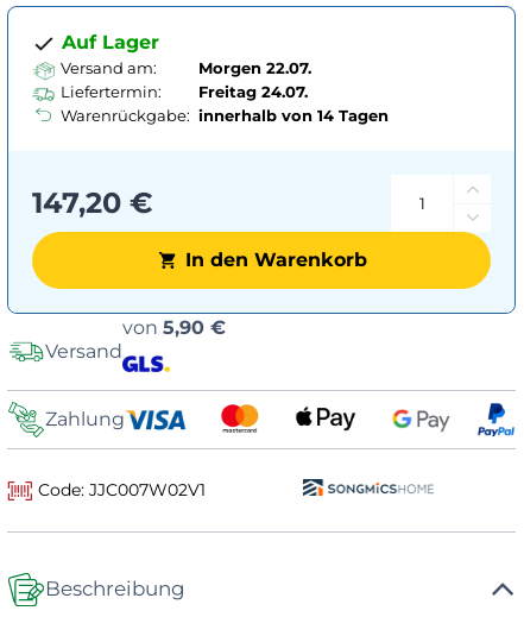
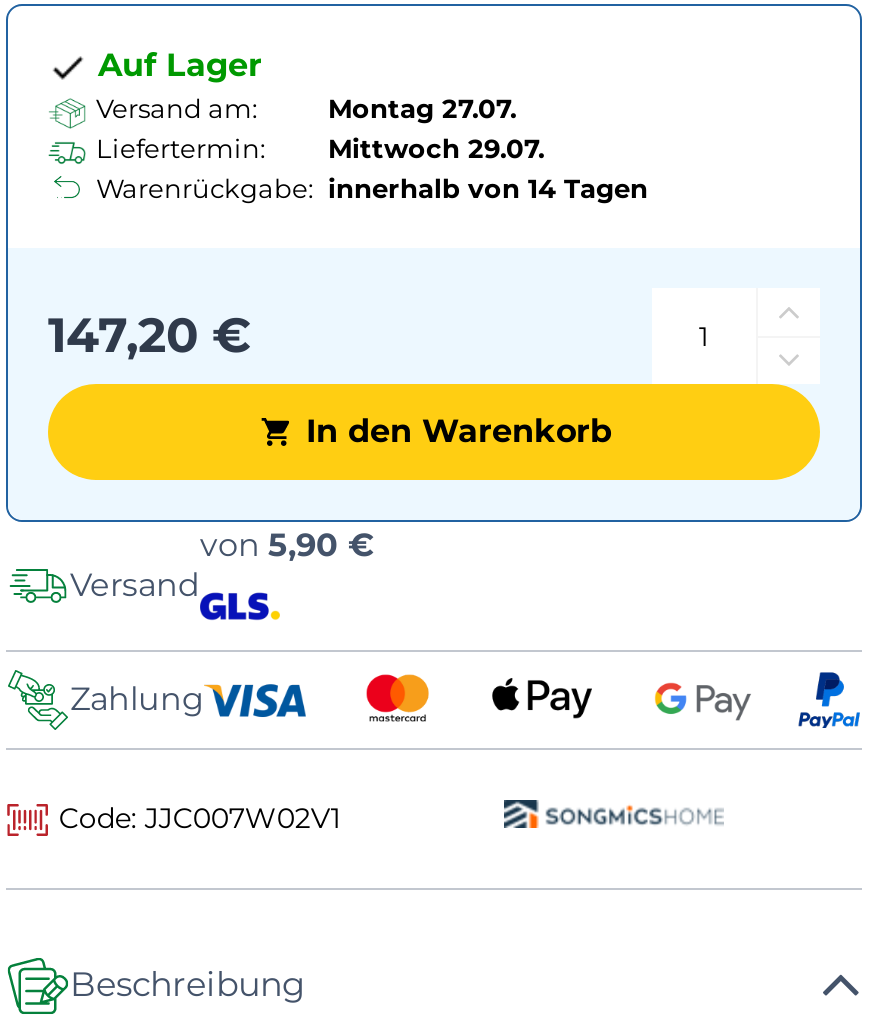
- Morgen 22.07.
+ Montag 27.07.

- Liefertermin: Freitag 24.07.
+ Liefertermin: Mittwoch 29.07.
